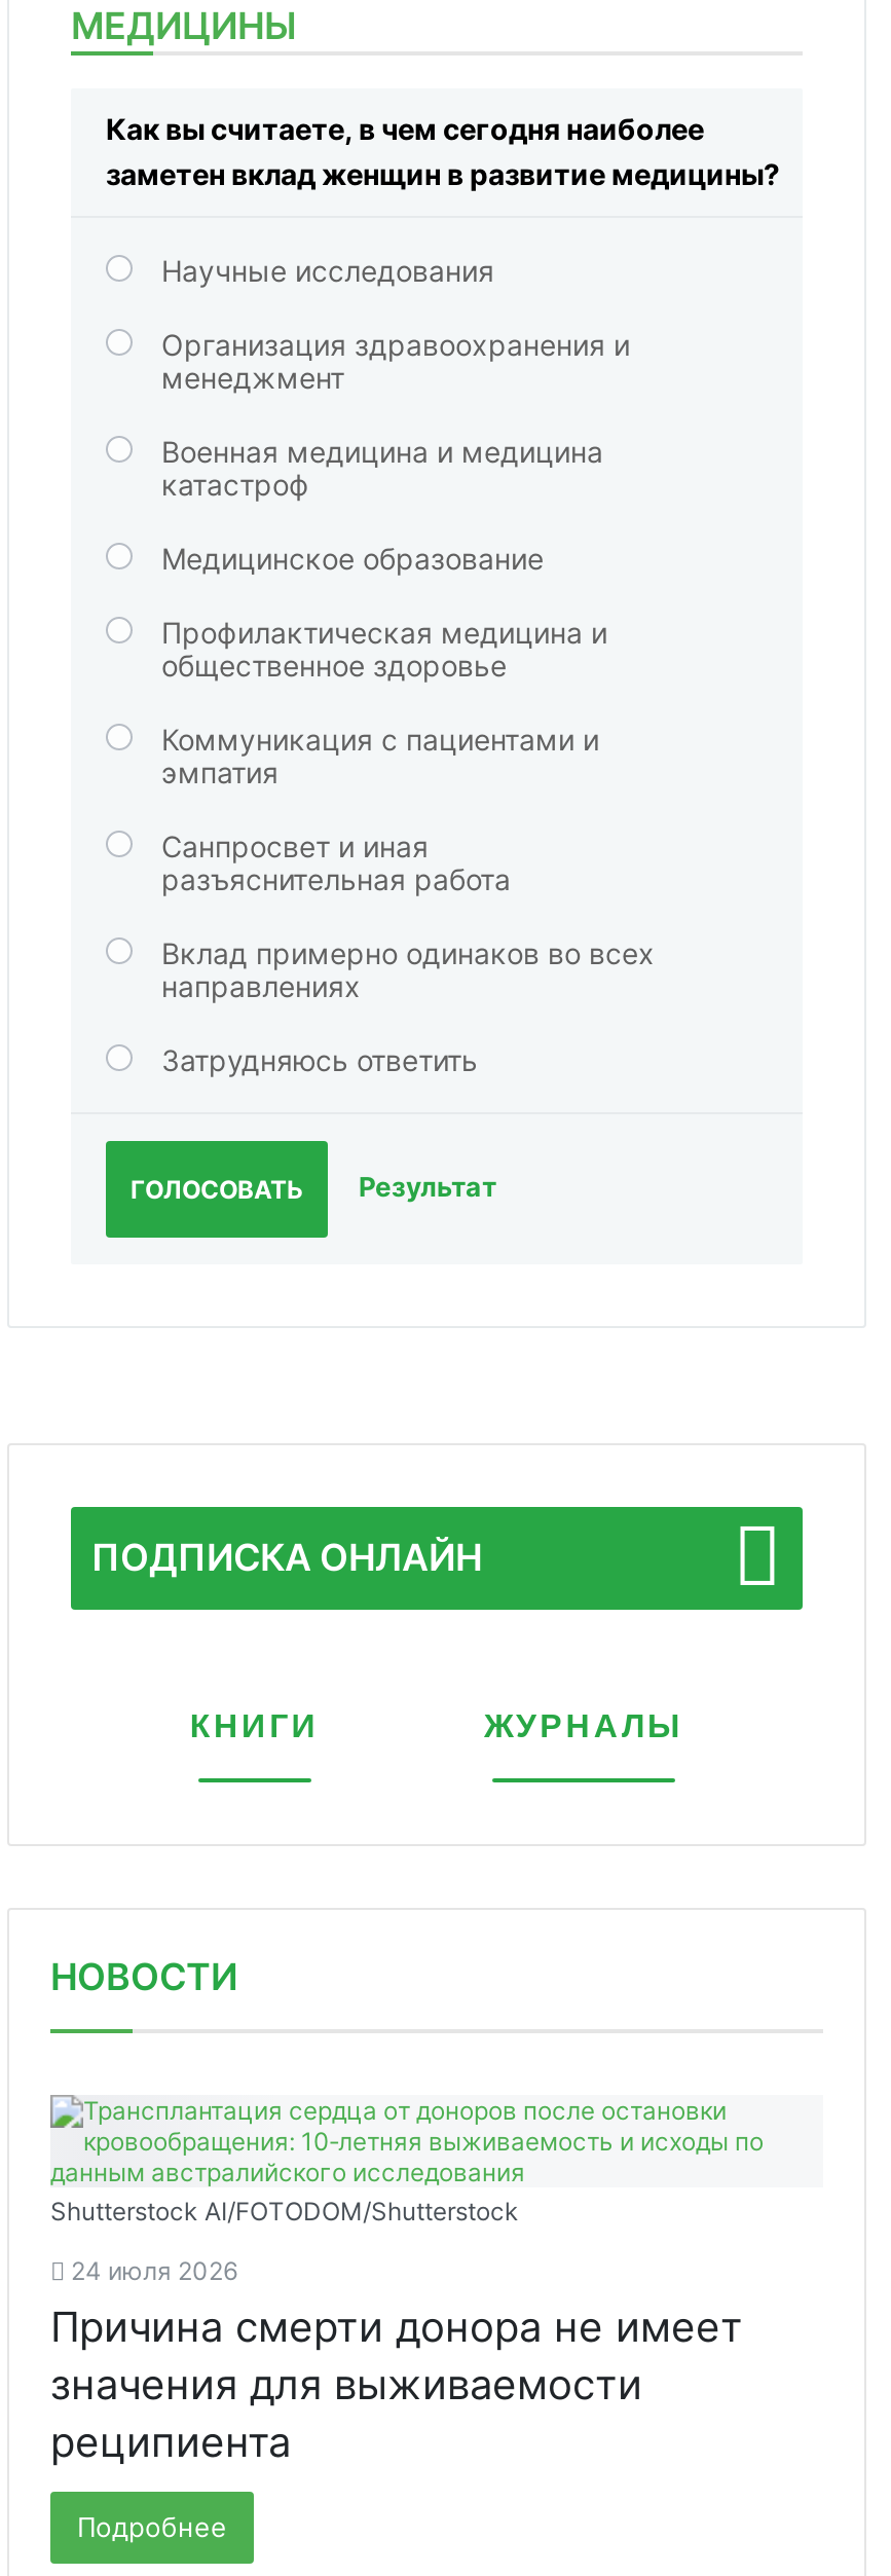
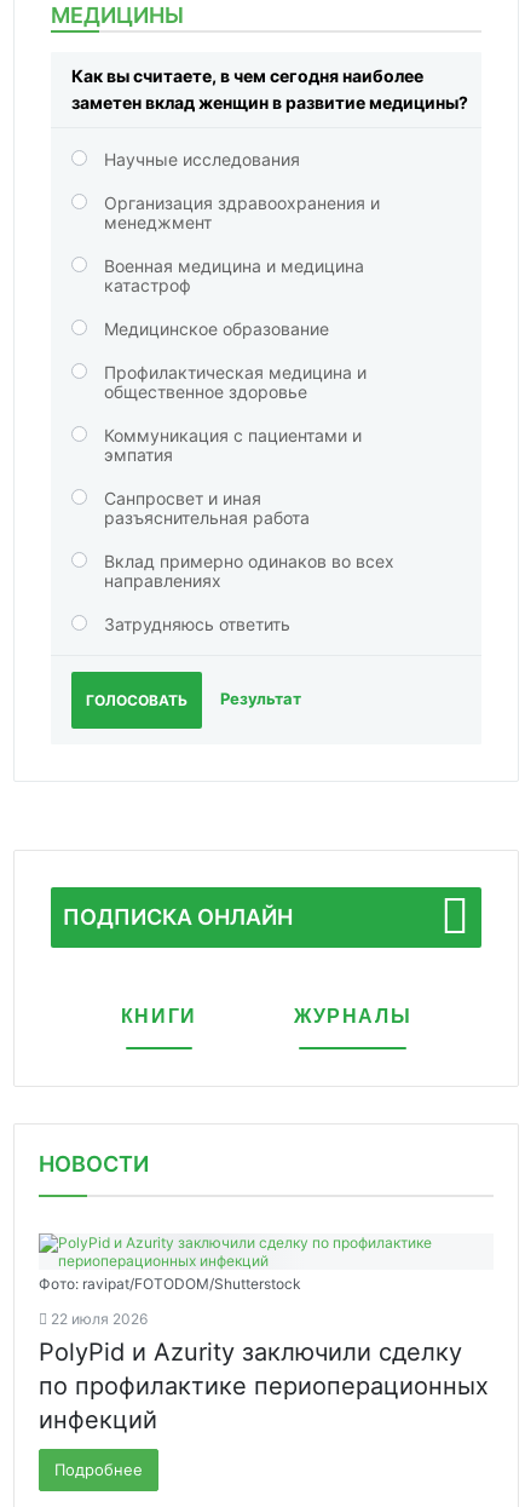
- Shutterstock AI/FOTODOM/Shutterstoсk
+ Фото: ravipat/FOTODOM/Shutterstock

- 24 июля 2026
- Причина смерти донора не имеет
- значения для выживаемости
- реципиента
+ 22 июля 2026
+ PolyPid и Azurity заключили сделку
+ по профилактике периоперационных
+ инфекций
